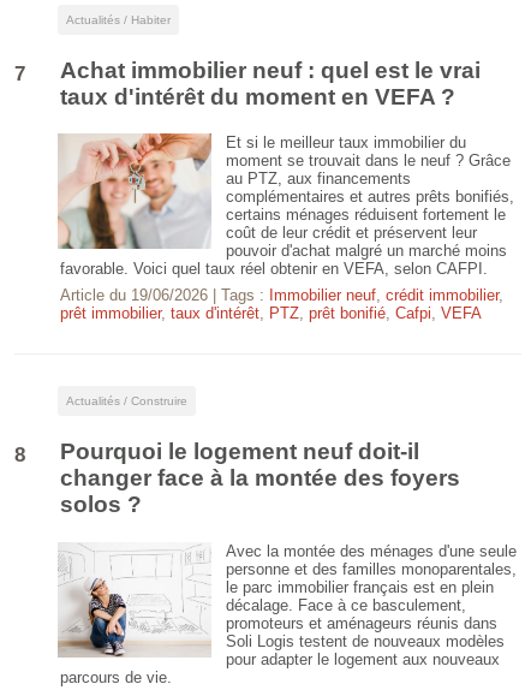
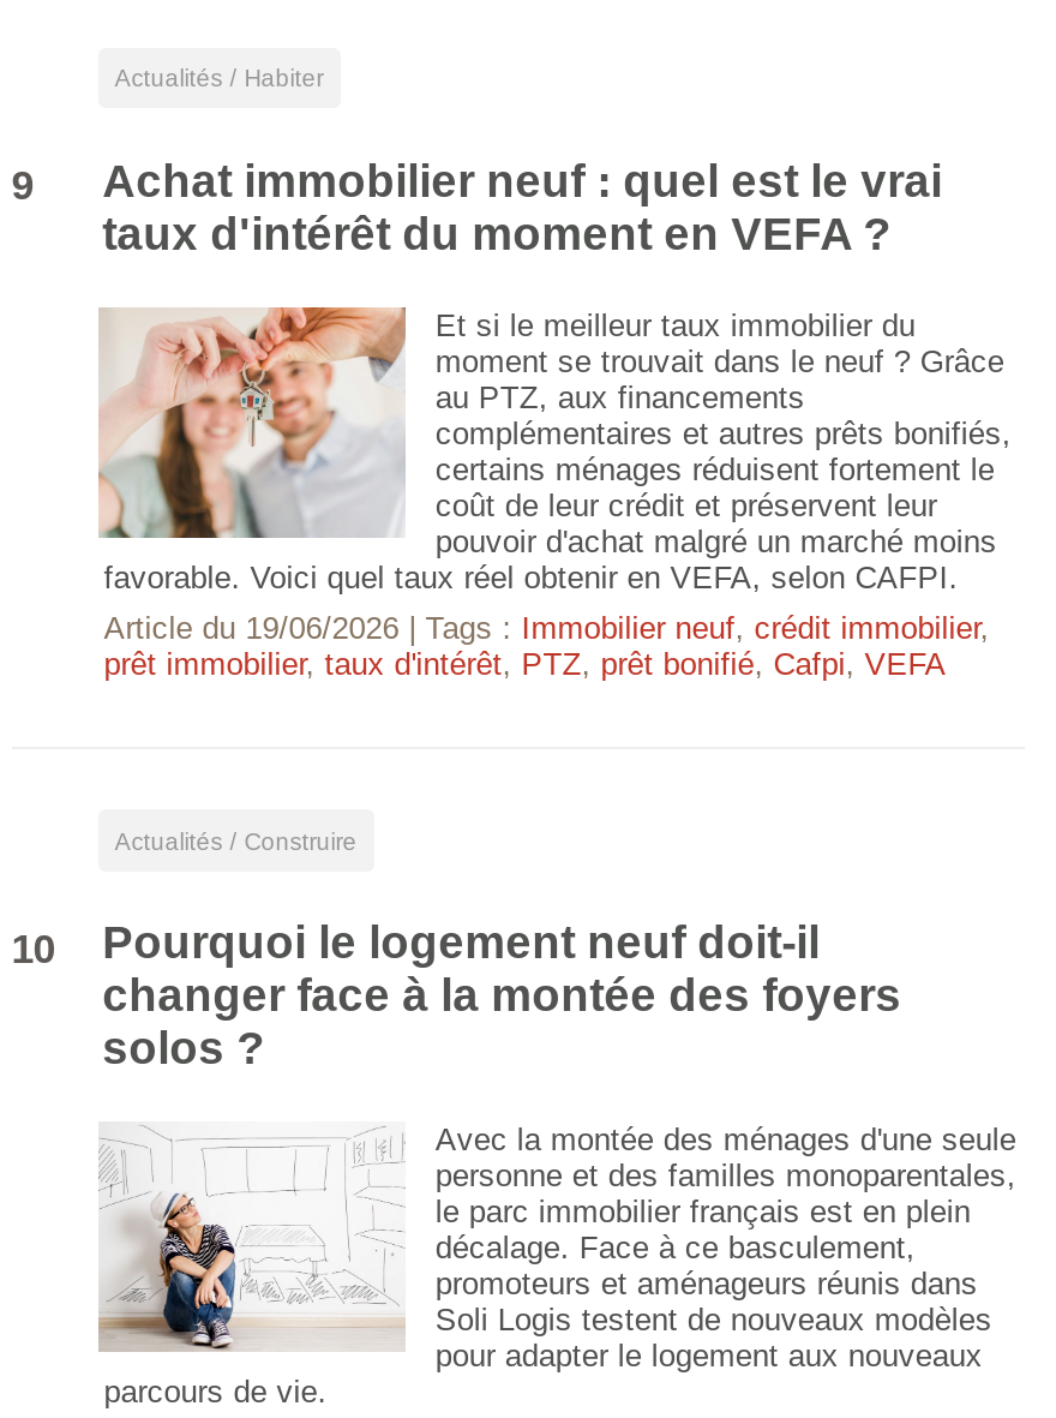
- 7 Achat immobilier neuf : quel est le vrai
+ 9 Achat immobilier neuf : quel est le vrai

- 8 Pourquoi le logement neuf doit-il
+ 10 Pourquoi le logement neuf doit-il
